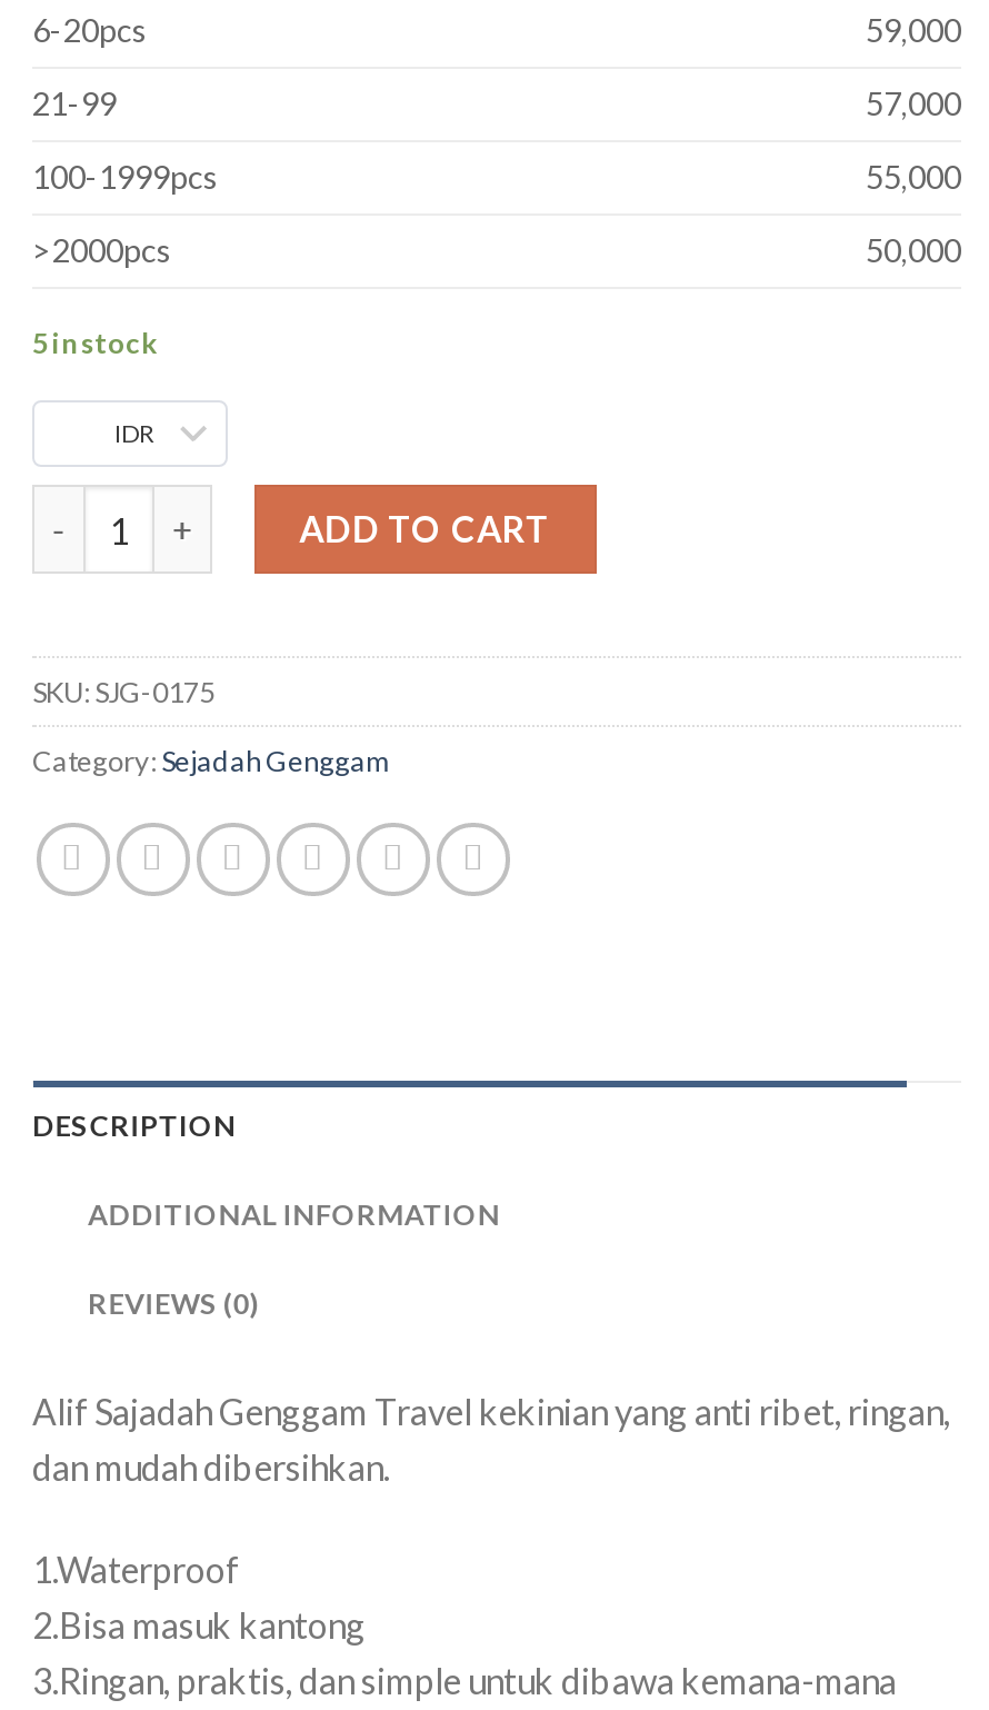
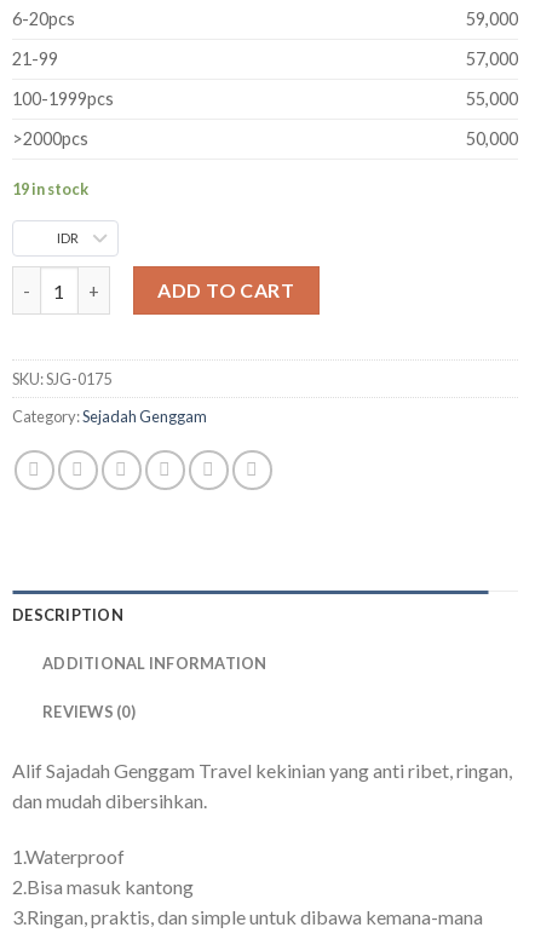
- 5 in stock
+ 19 in stock
